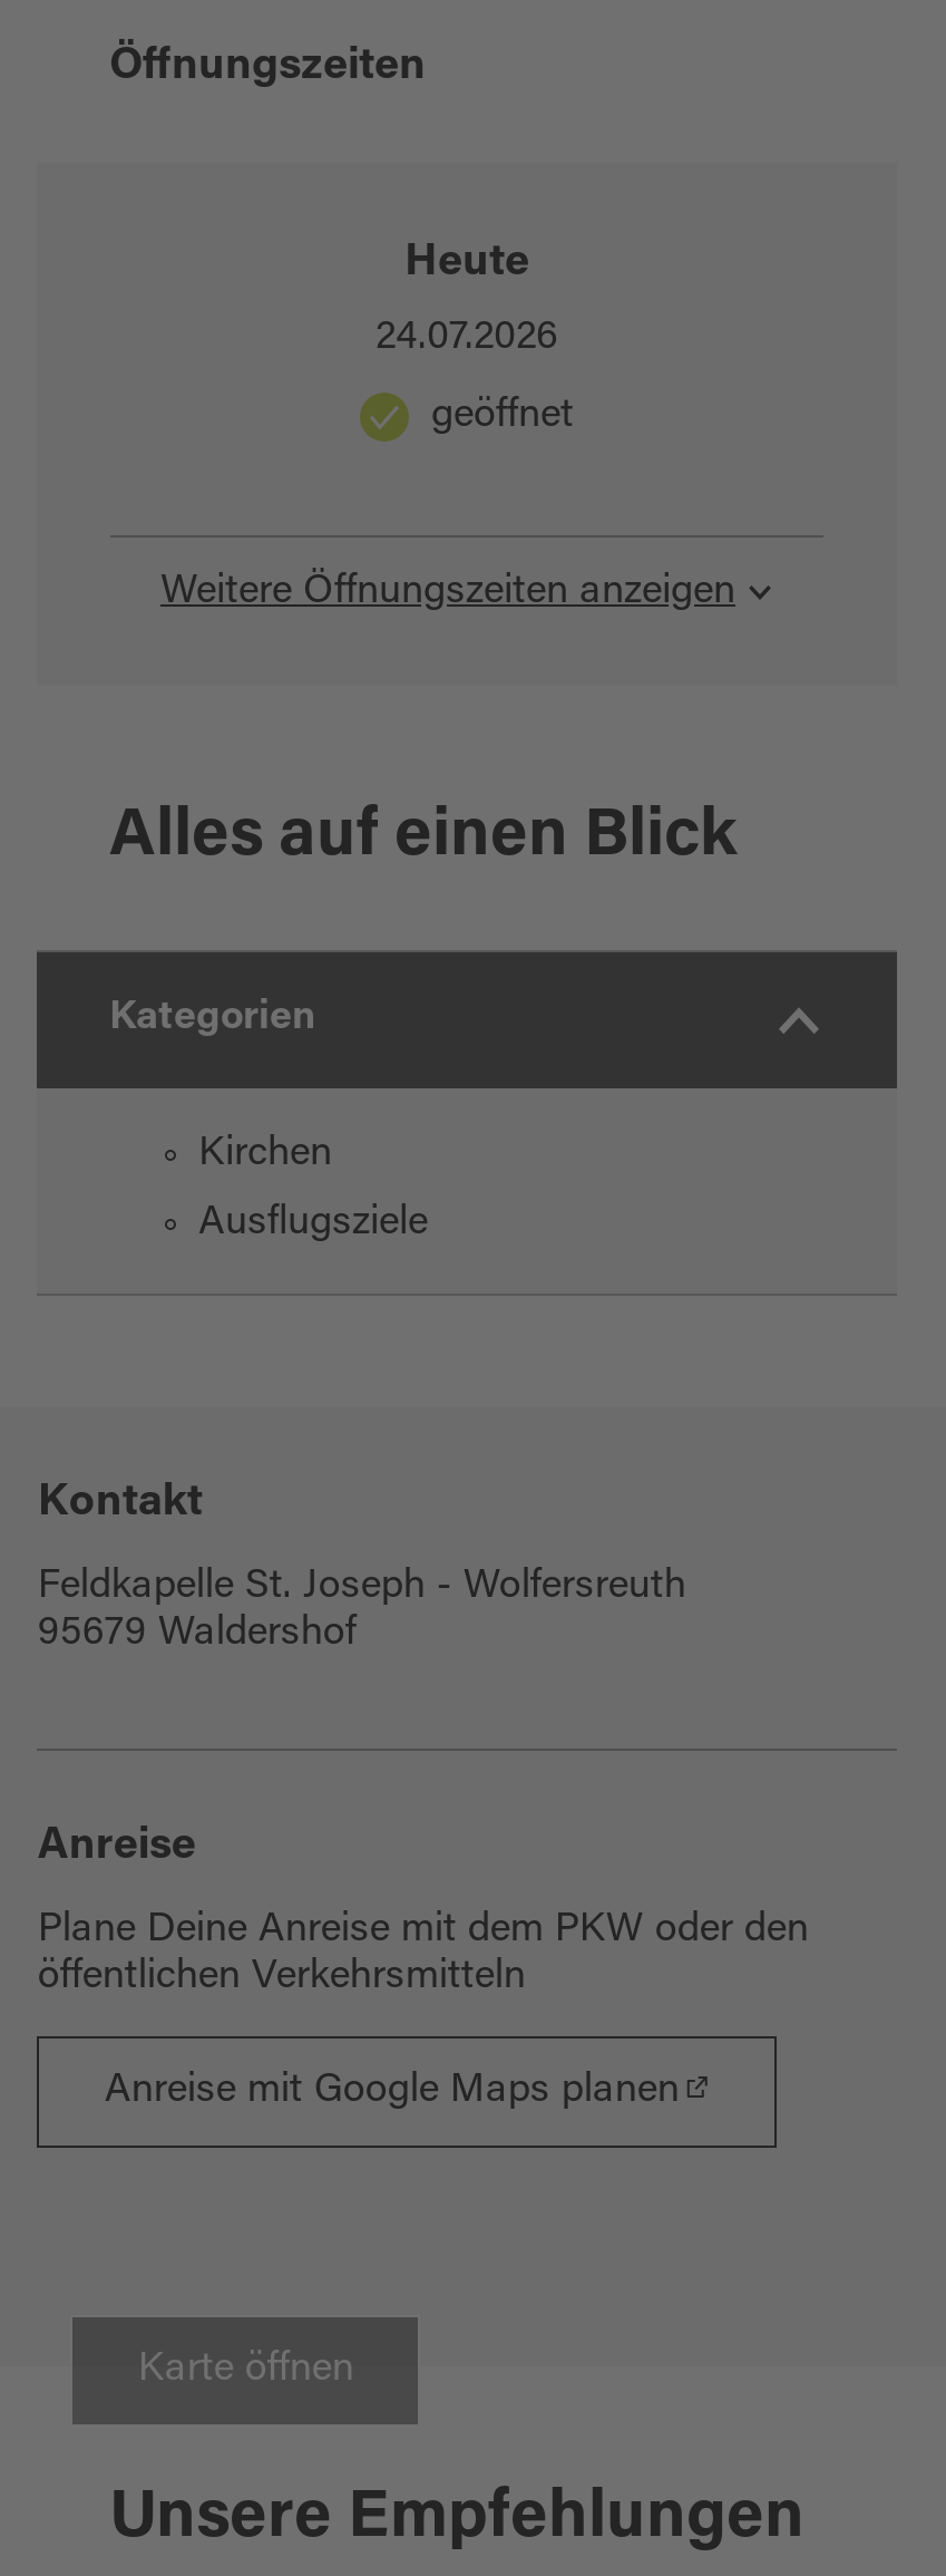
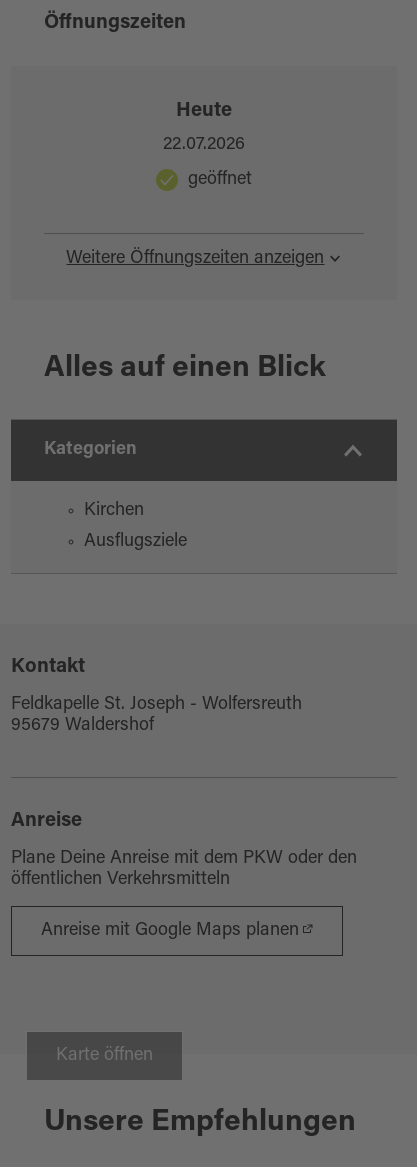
- 24.07.2026
+ 22.07.2026
